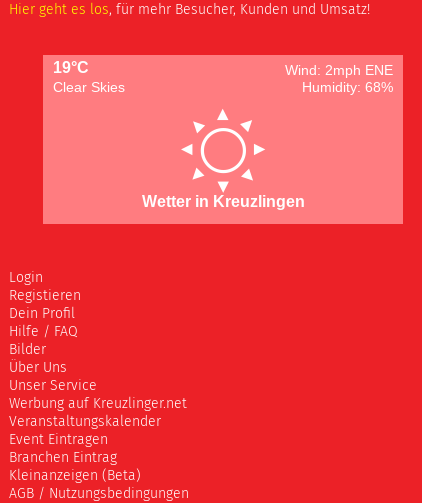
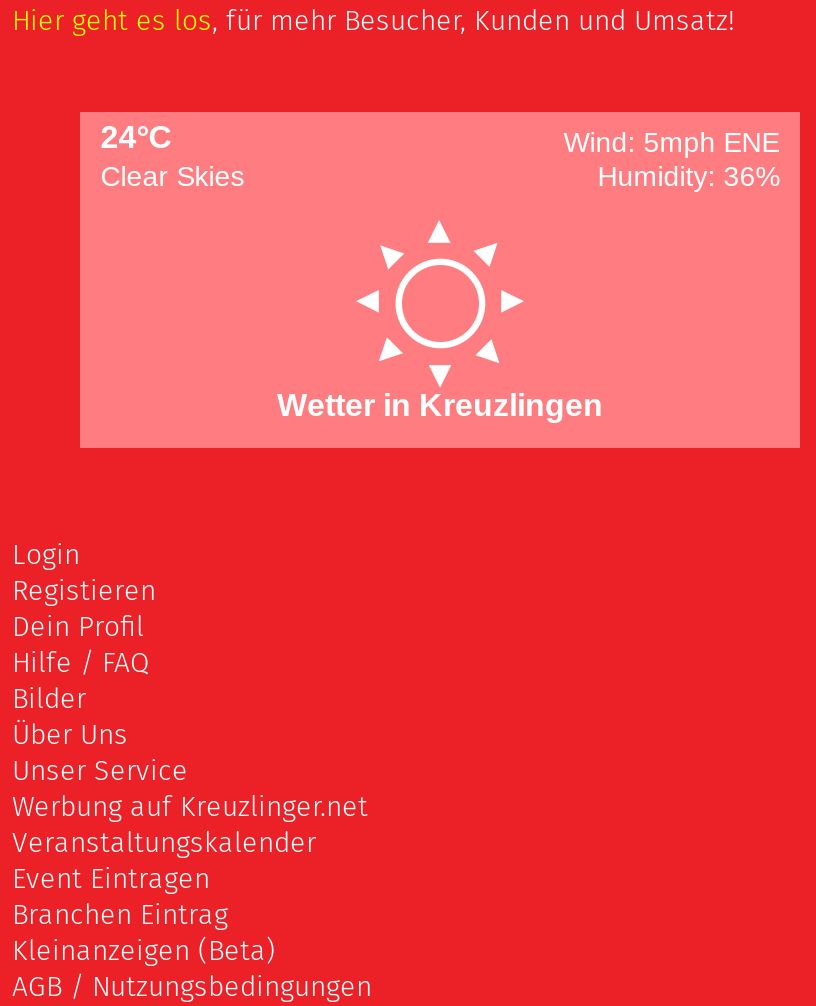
- 19°C
- Wind: 2mph ENE
+ 24°C
+ Wind: 5mph ENE

- Humidity: 68%
+ Humidity: 36%
